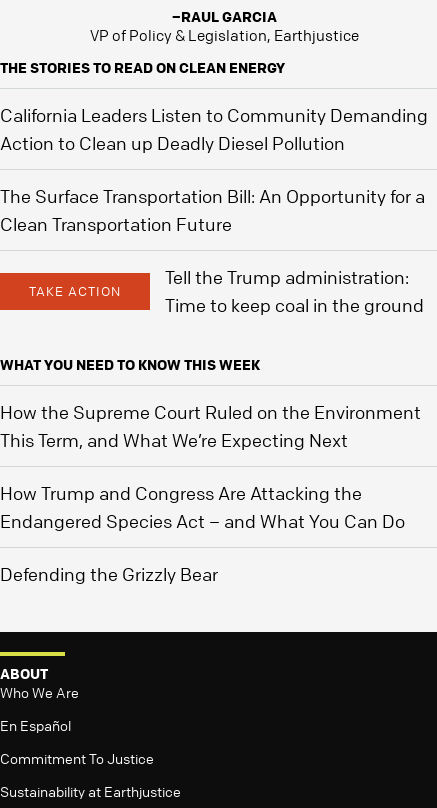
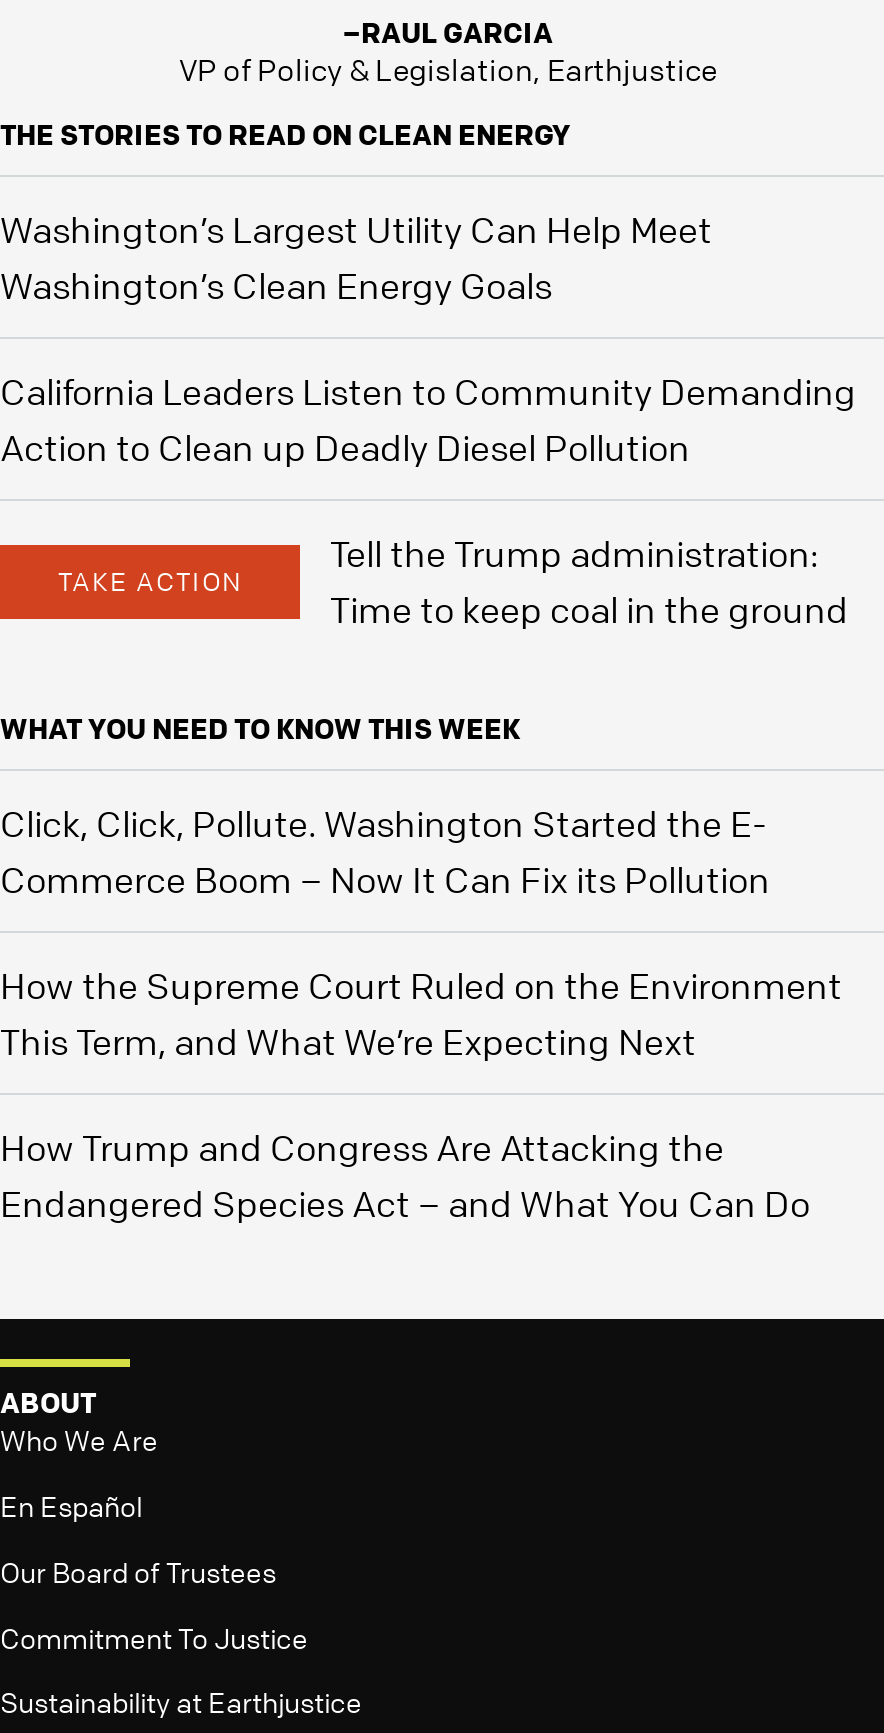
+ Washington’s Largest Utility Can Help Meet
+ Washington’s Clean Energy Goals

moved down: California Leaders Listen to Community Demanding | Action to Clean up Deadly Diesel Pollution

- The Surface Transportation Bill: An Opportunity for a
- Clean Transportation Future

+ Click, Click, Pollute. Washington Started the E-
+ Commerce Boom – Now It Can Fix its Pollution

moved down: How the Supreme Court Ruled on the Environment | This Term, and What We’re Expecting Next | How Trump and Congress Are Attacking the | Endangered Species Act – and What You Can Do

- Defending the Grizzly Bear

+ Our Board of Trustees
